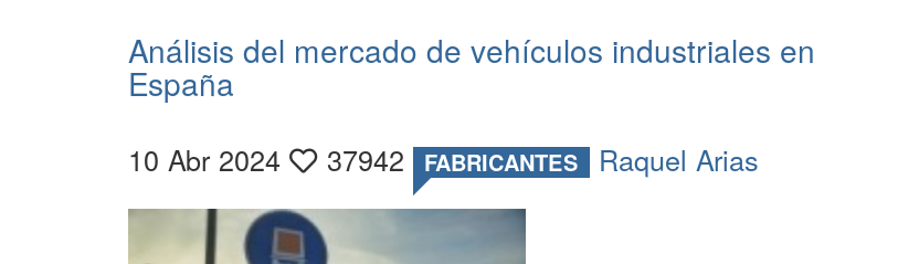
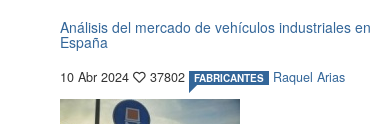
- 10 Abr 2024 37942 FABRICANTES Raquel Arias
+ 10 Abr 2024 37802 FABRICANTES Raquel Arias
